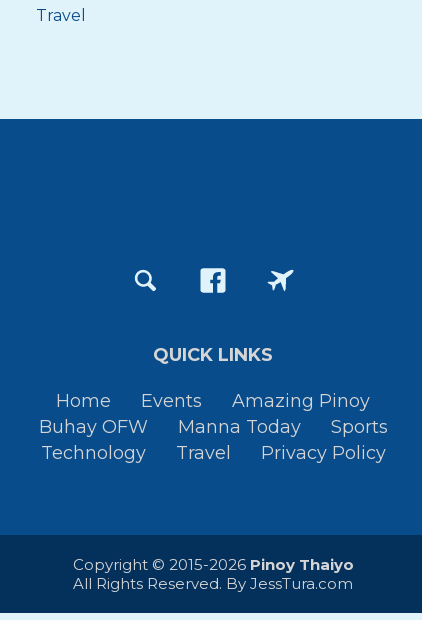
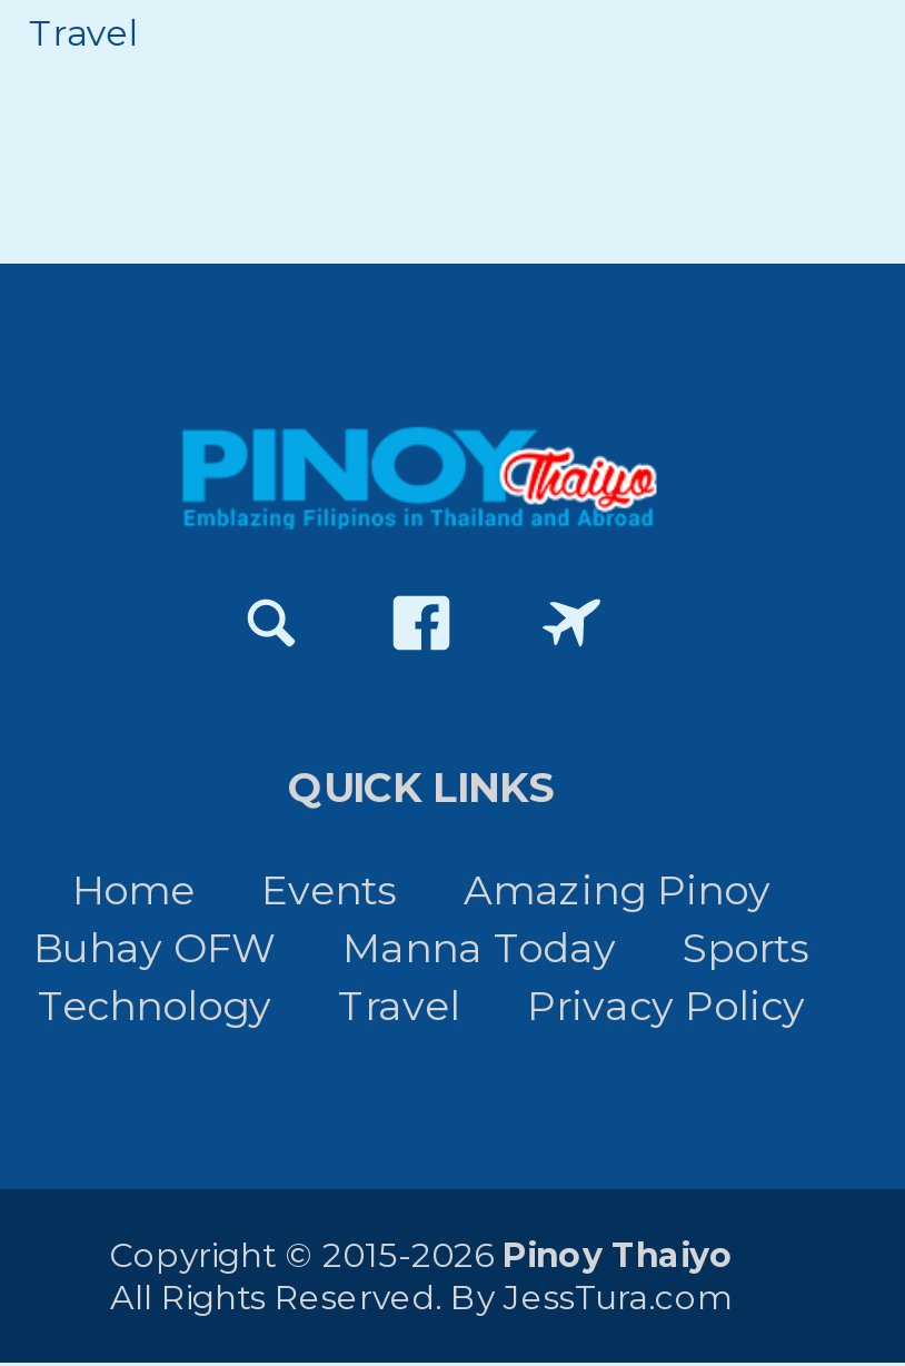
+ [image]
